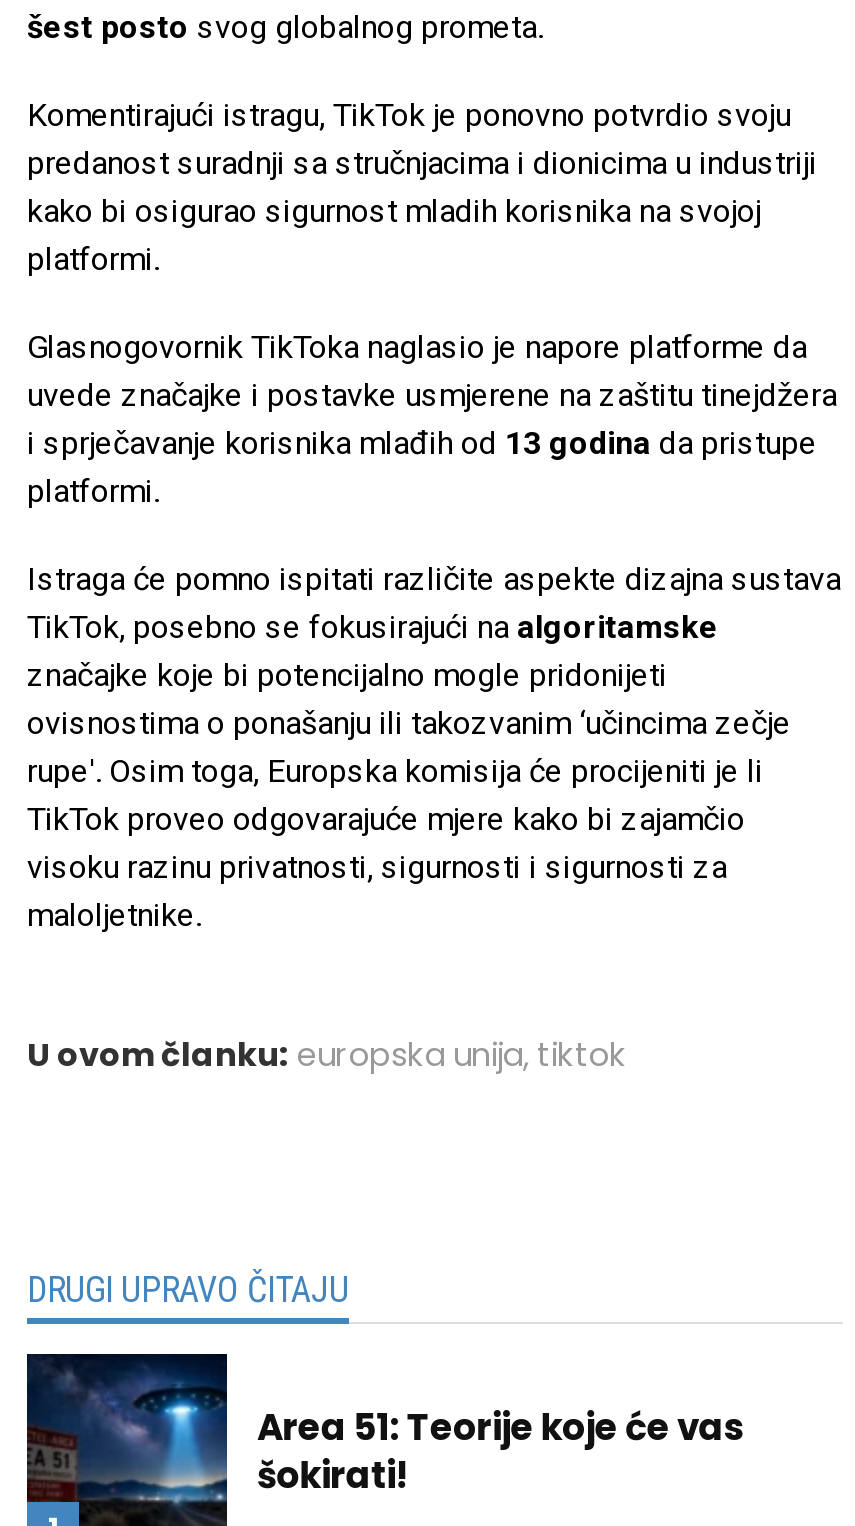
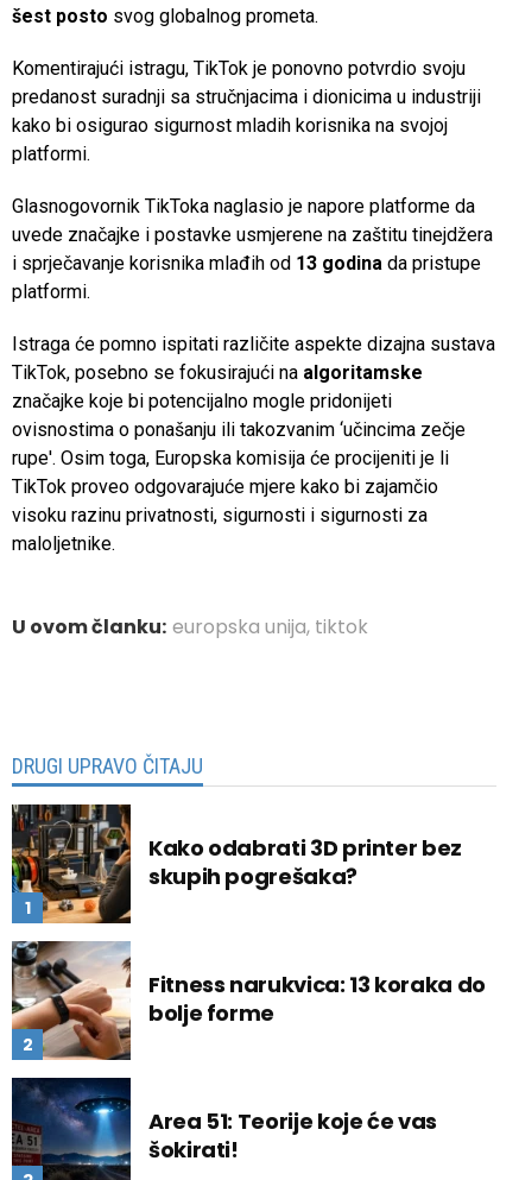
+ [image]
+ Kako odabrati 3D printer bez
+ skupih pogrešaka?

+ [image]
+ Fitness narukvica: 13 koraka do
+ bolje forme
